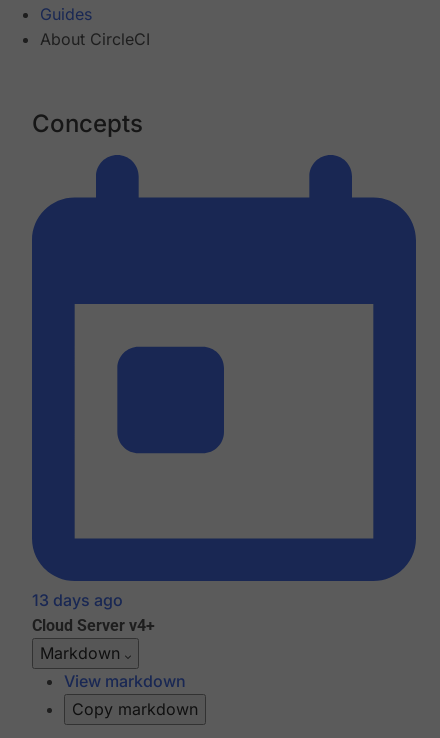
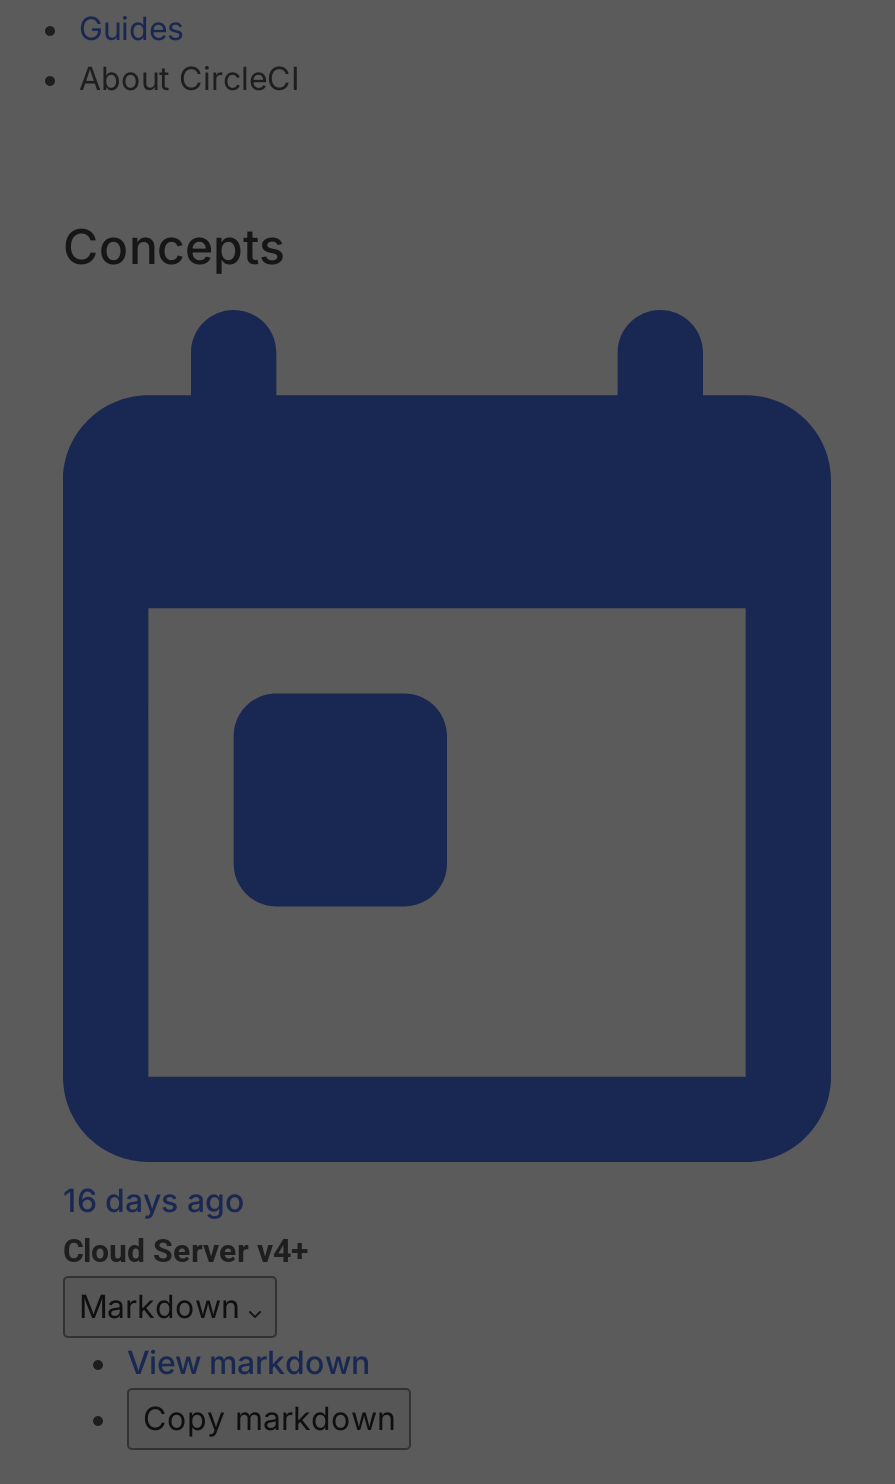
- 13 days ago
+ 16 days ago
